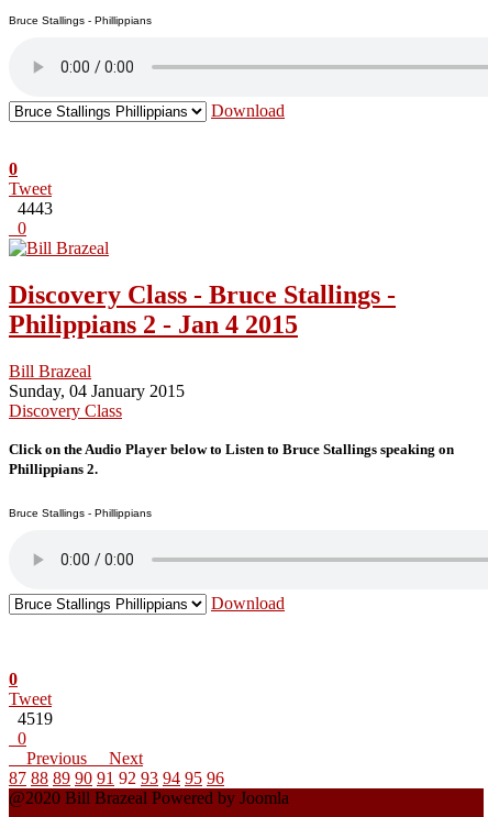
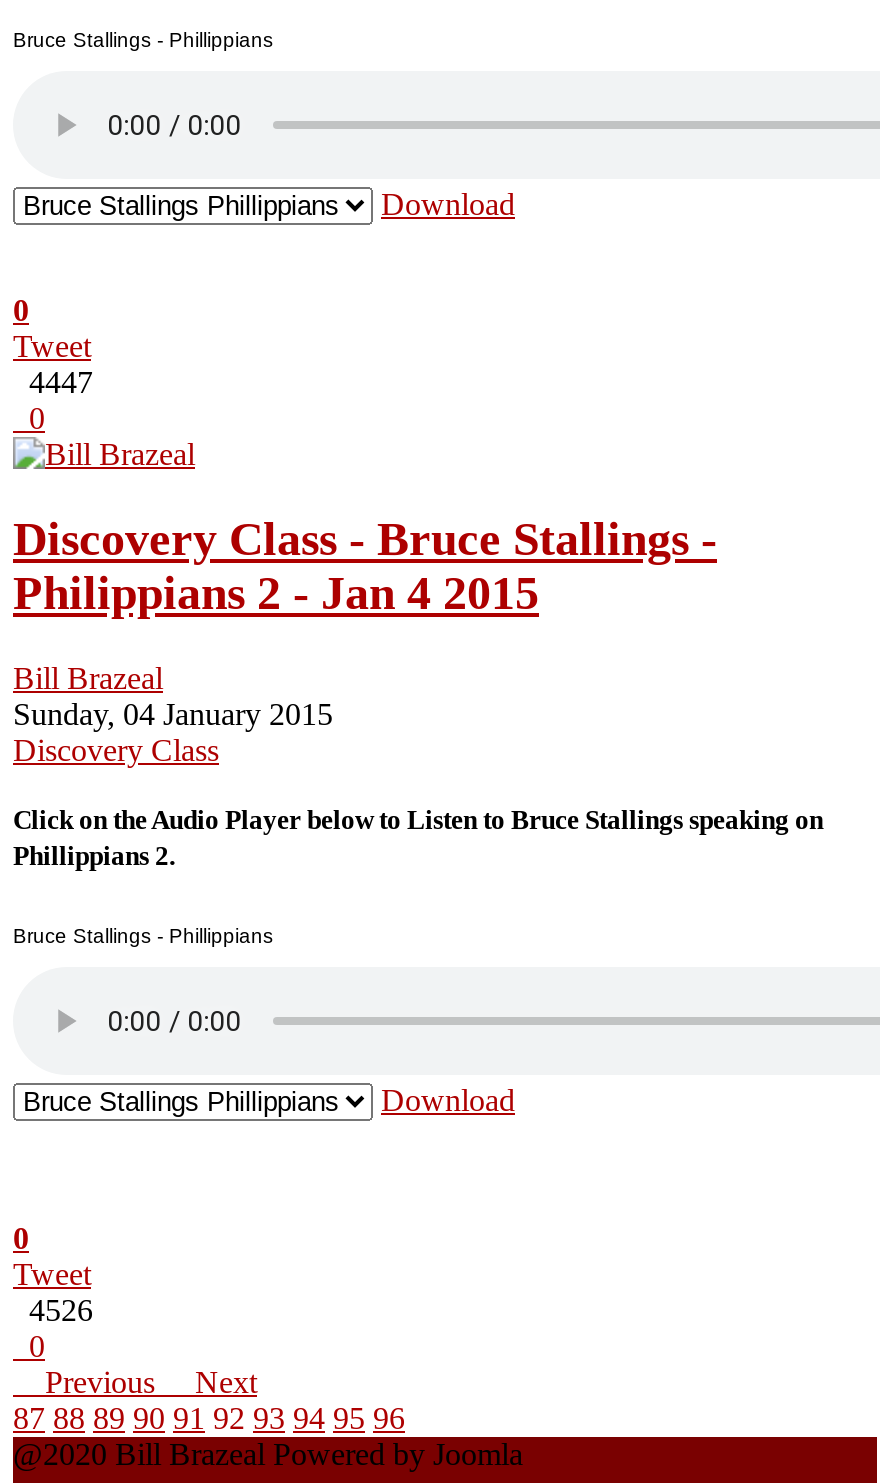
- 4443
+ 4447

- 4519
+ 4526
